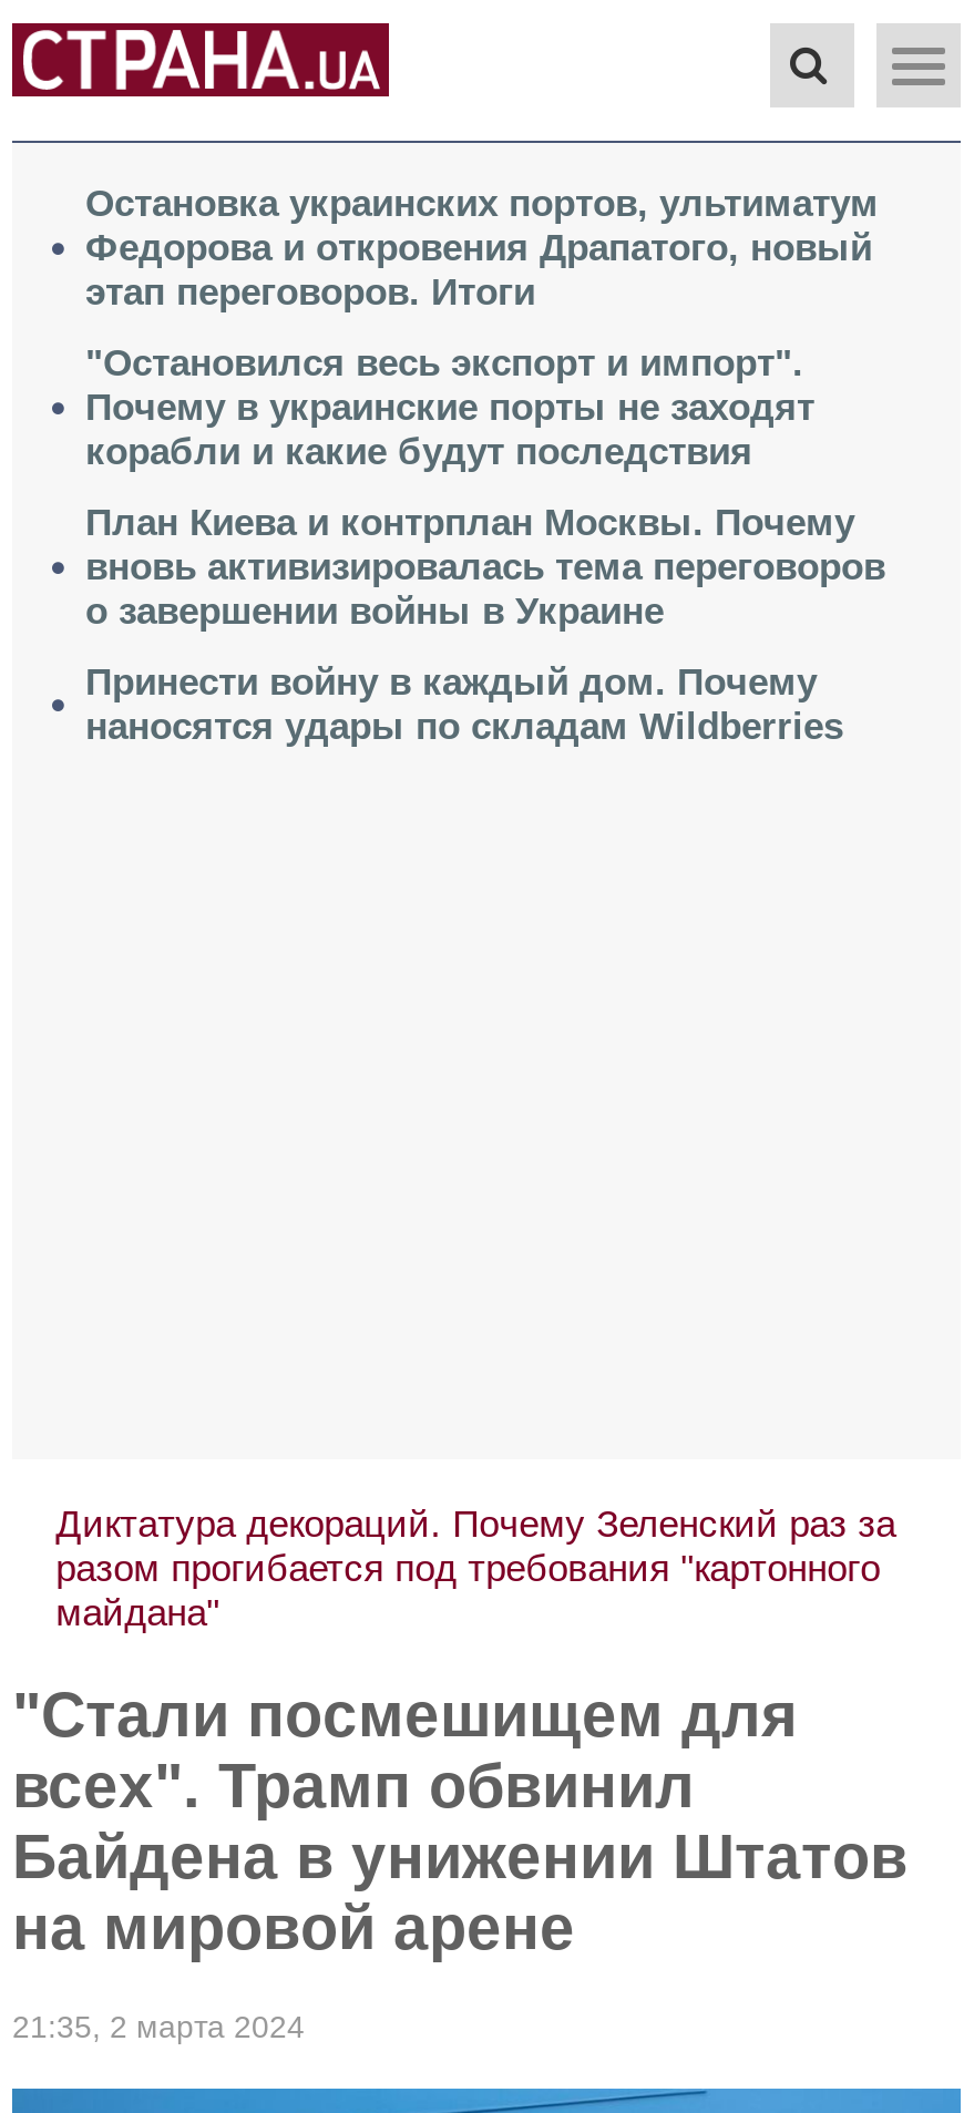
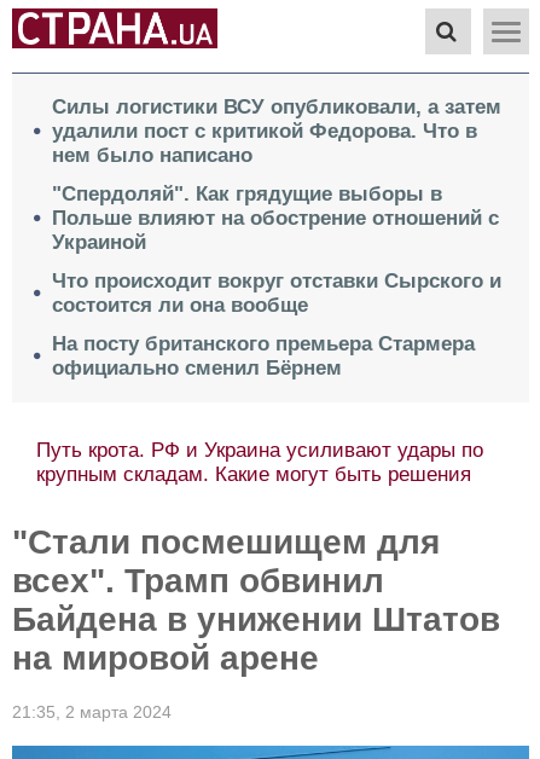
- Остановка украинских портов, ультиматум
- Федорова и откровения Драпатого, новый
- этап переговоров. Итоги
+ Силы логистики ВСУ опубликовали, а затем
+ удалили пост с критикой Федорова. Что в
+ нем было написано

- "Остановился весь экспорт и импорт".
- Почему в украинские порты не заходят
- корабли и какие будут последствия
+ "Спердоляй". Как грядущие выборы в
+ Польше влияют на обострение отношений с
+ Украиной

- План Киева и контрплан Москвы. Почему
- вновь активизировалась тема переговоров
- о завершении войны в Украине
+ Что происходит вокруг отставки Сырского и
+ состоится ли она вообще

- Принести войну в каждый дом. Почему
- наносятся удары по складам Wildberries
+ На посту британского премьера Стармера
+ официально сменил Бёрнем

- Диктатура декораций. Почему Зеленский раз за
- разом прогибается под требования "картонного
- майдана"
+ Путь крота. РФ и Украина усиливают удары по
+ крупным складам. Какие могут быть решения
